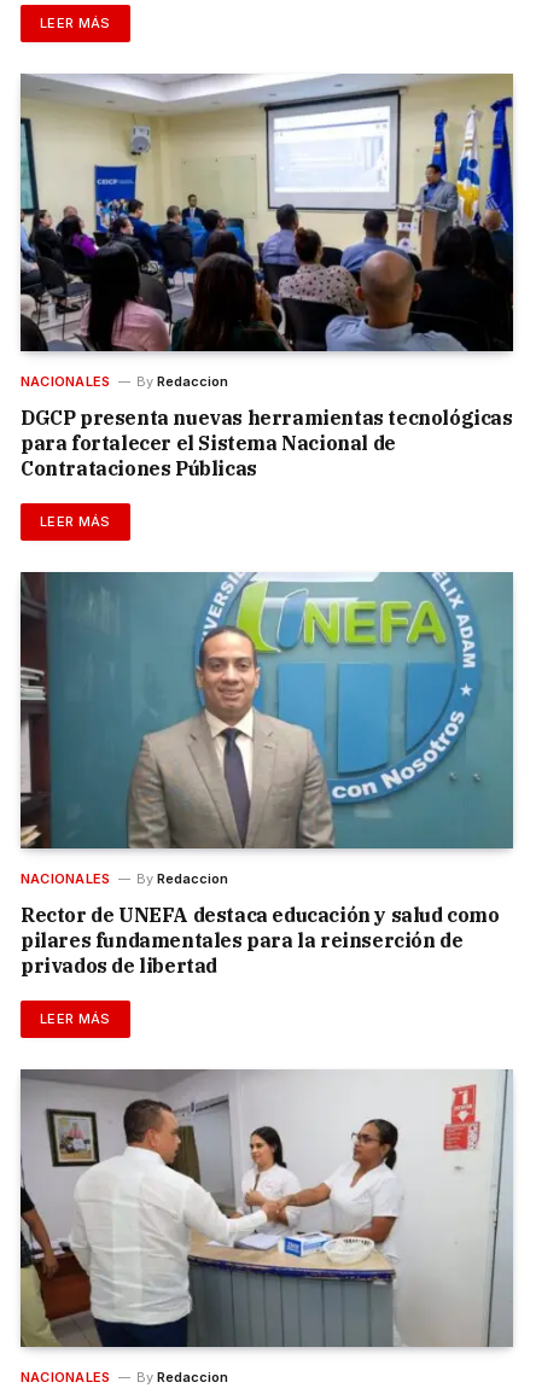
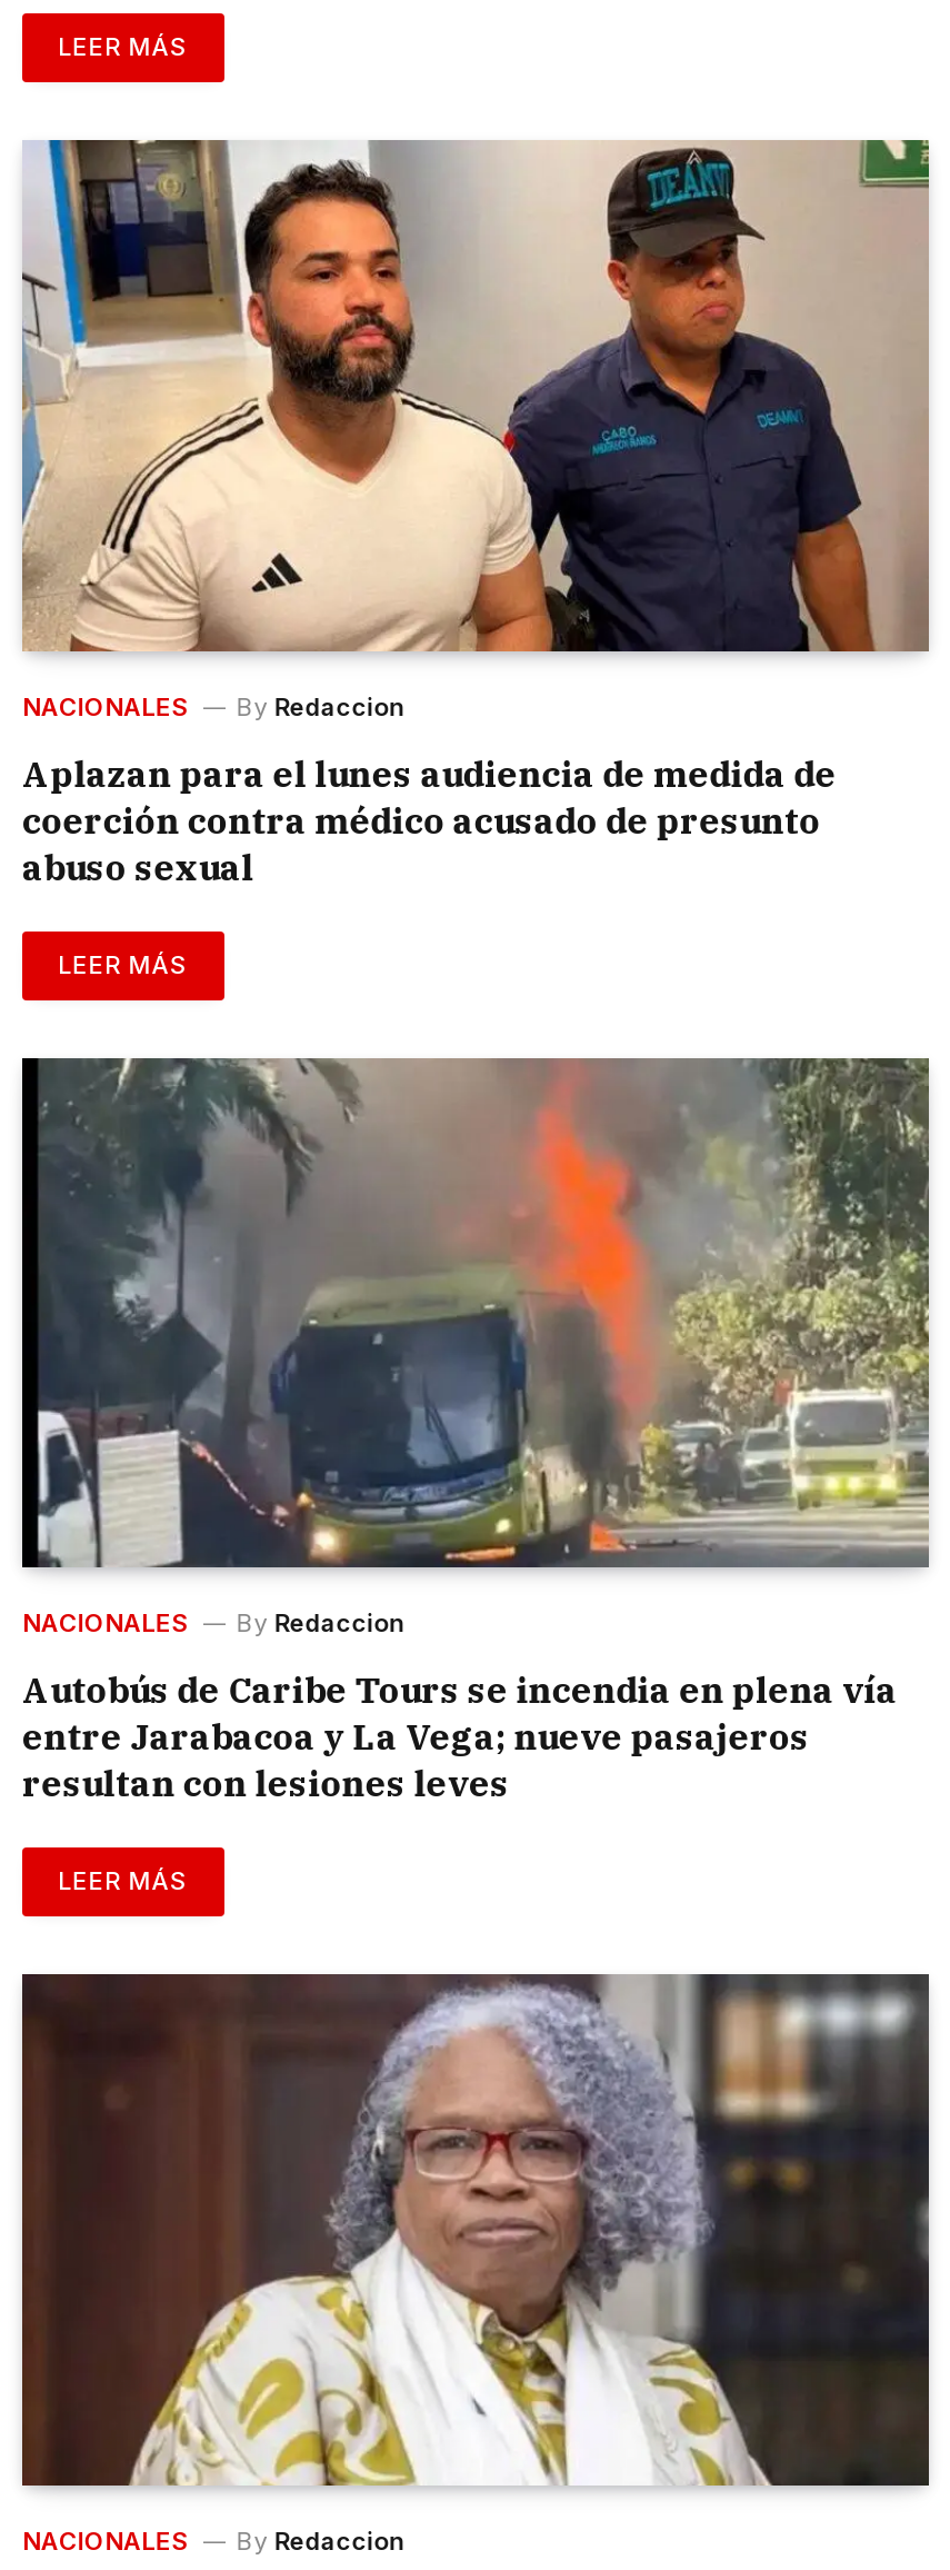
- [image]
+ [image]

- DGCP presenta nuevas herramientas tecnológicas
- para fortalecer el Sistema Nacional de
- Contrataciones Públicas
+ Aplazan para el lunes audiencia de medida de
+ coerción contra médico acusado de presunto
+ abuso sexual

- [image]
+ [image]

- Rector de UNEFA destaca educación y salud como
- pilares fundamentales para la reinserción de
- privados de libertad
+ Autobús de Caribe Tours se incendia en plena vía
+ entre Jarabacoa y La Vega; nueve pasajeros
+ resultan con lesiones leves

- [image]
+ [image]
